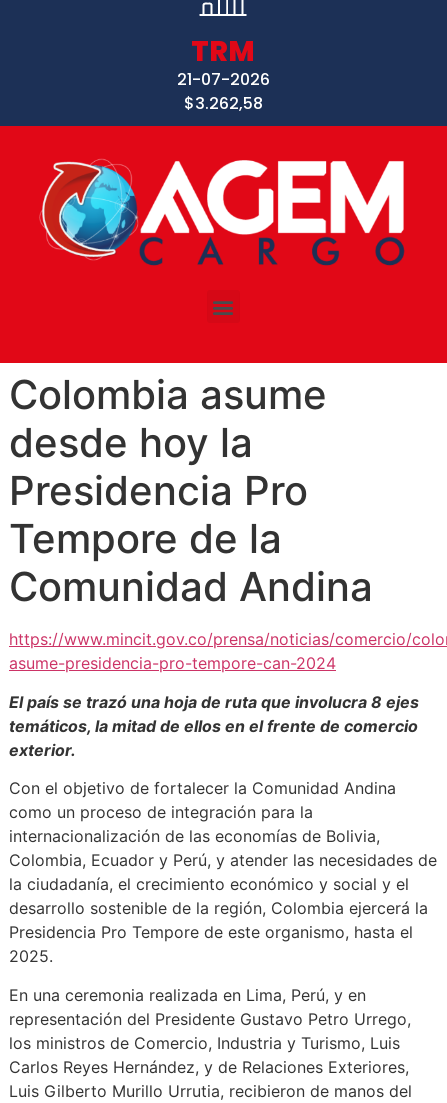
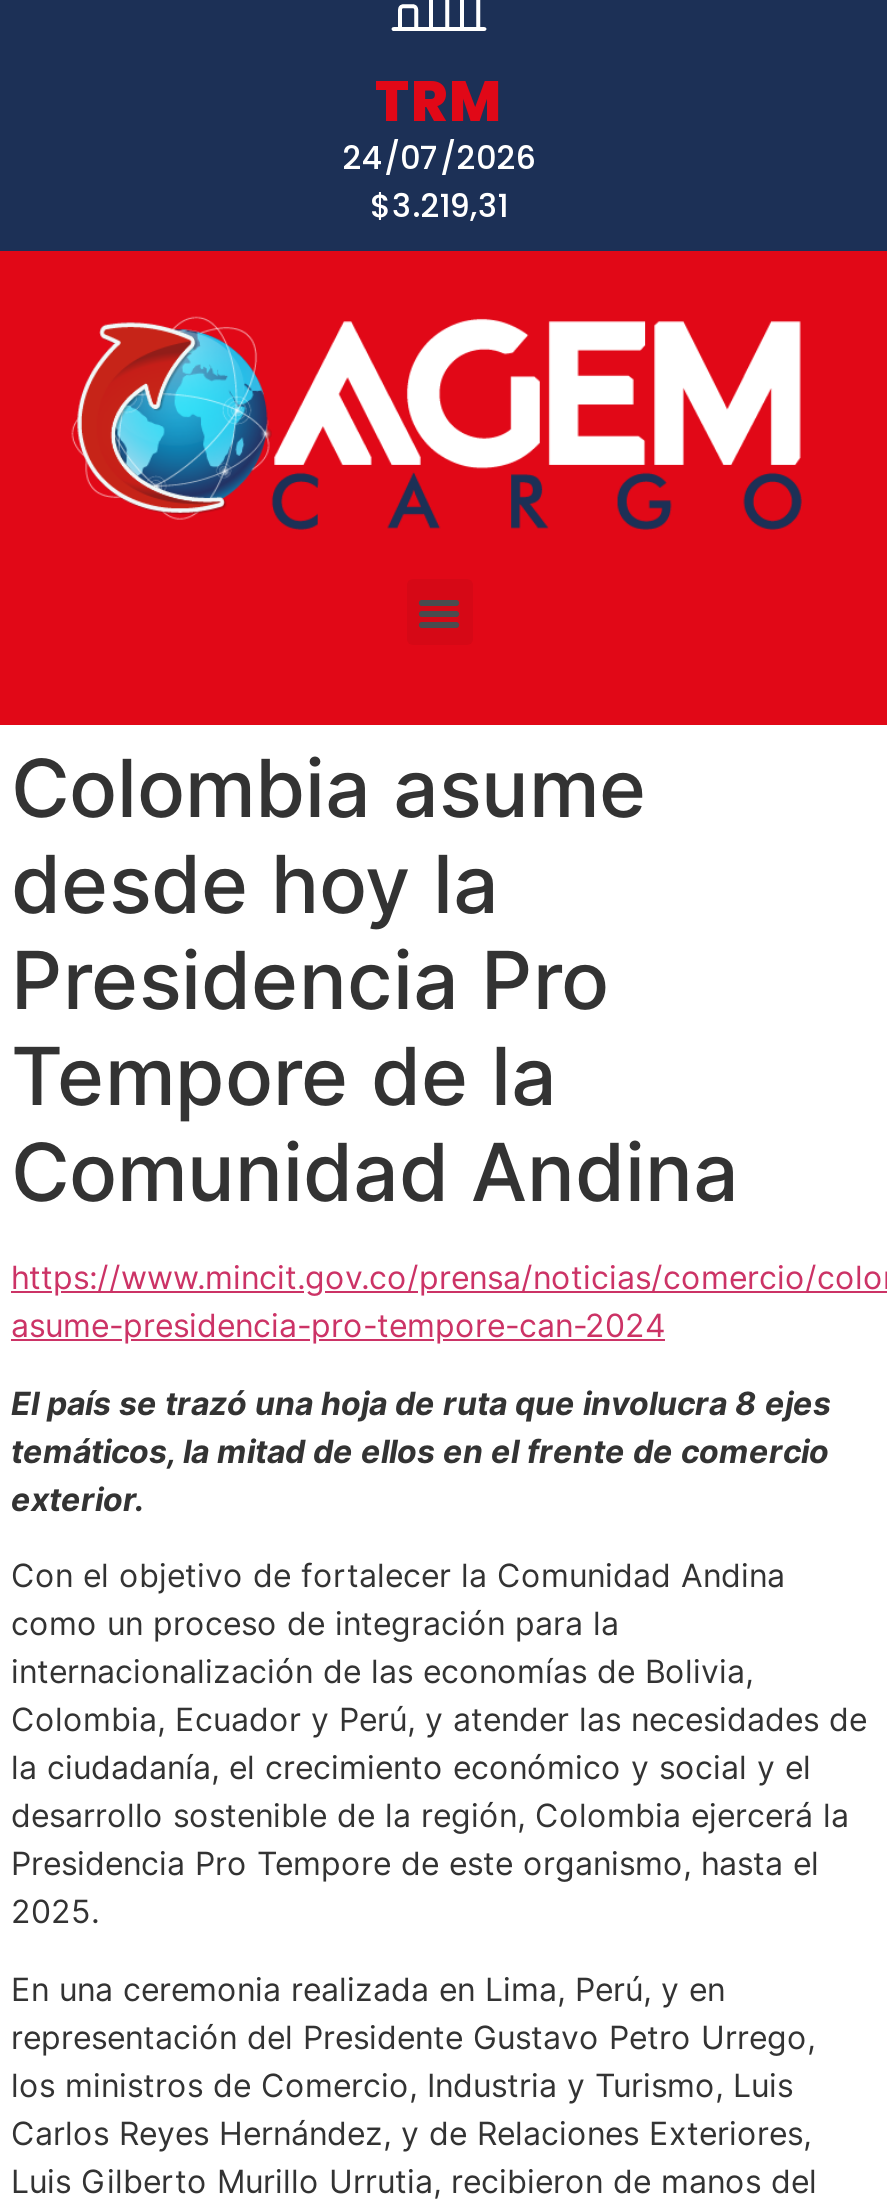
- 21-07-2026
+ 24/07/2026

- $3.262,58
+ $3.219,31
